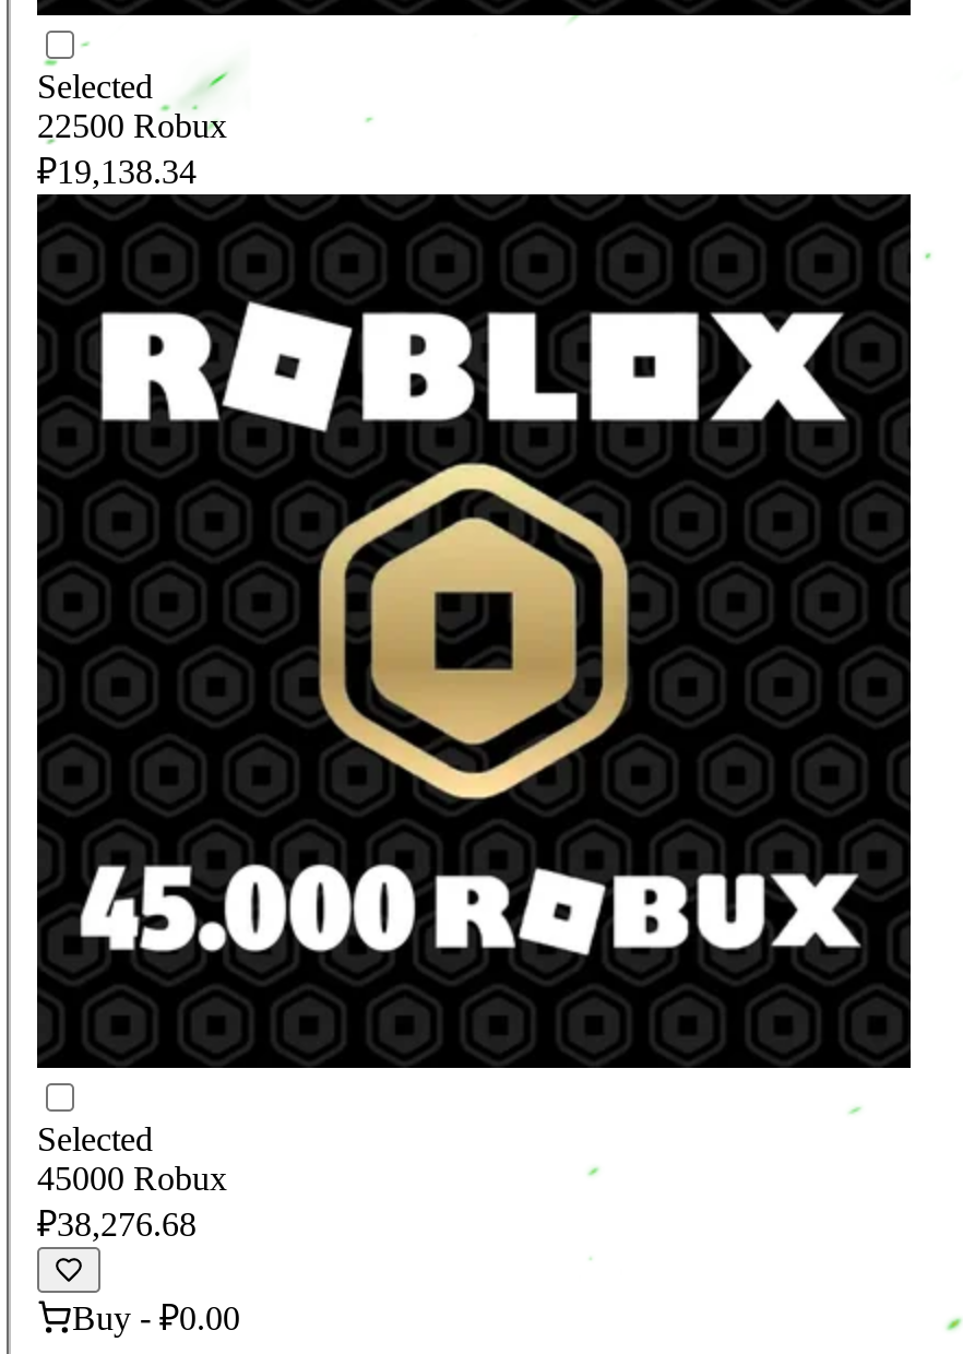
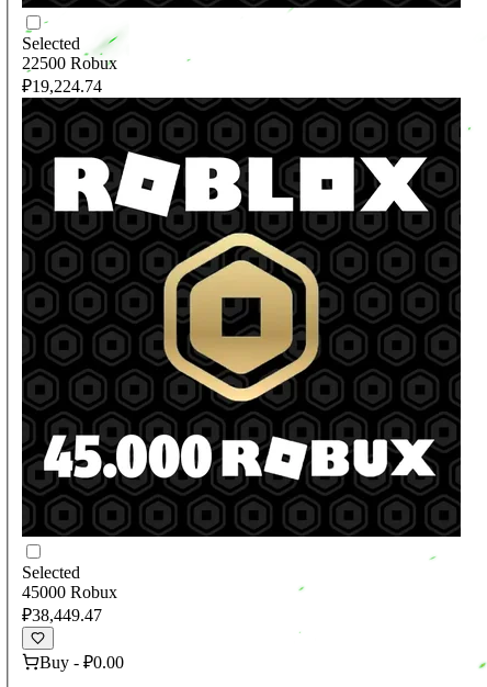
- ₽19,138.34
+ ₽19,224.74

- ₽38,276.68
+ ₽38,449.47
